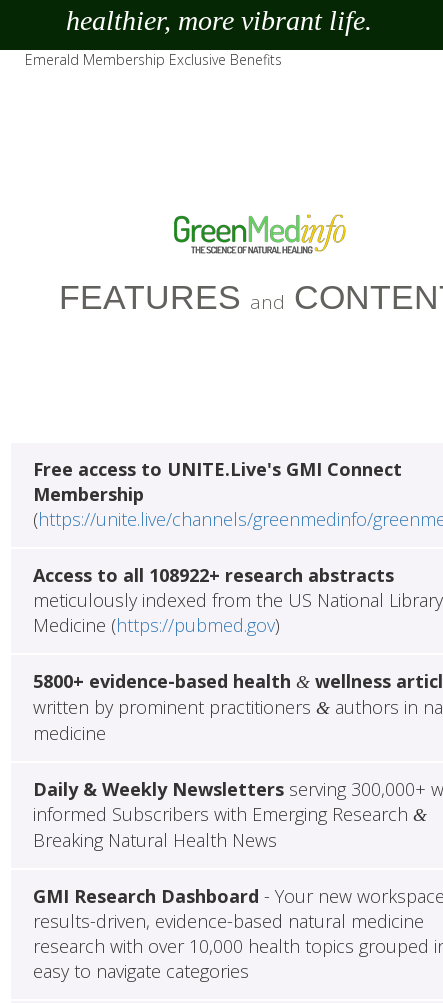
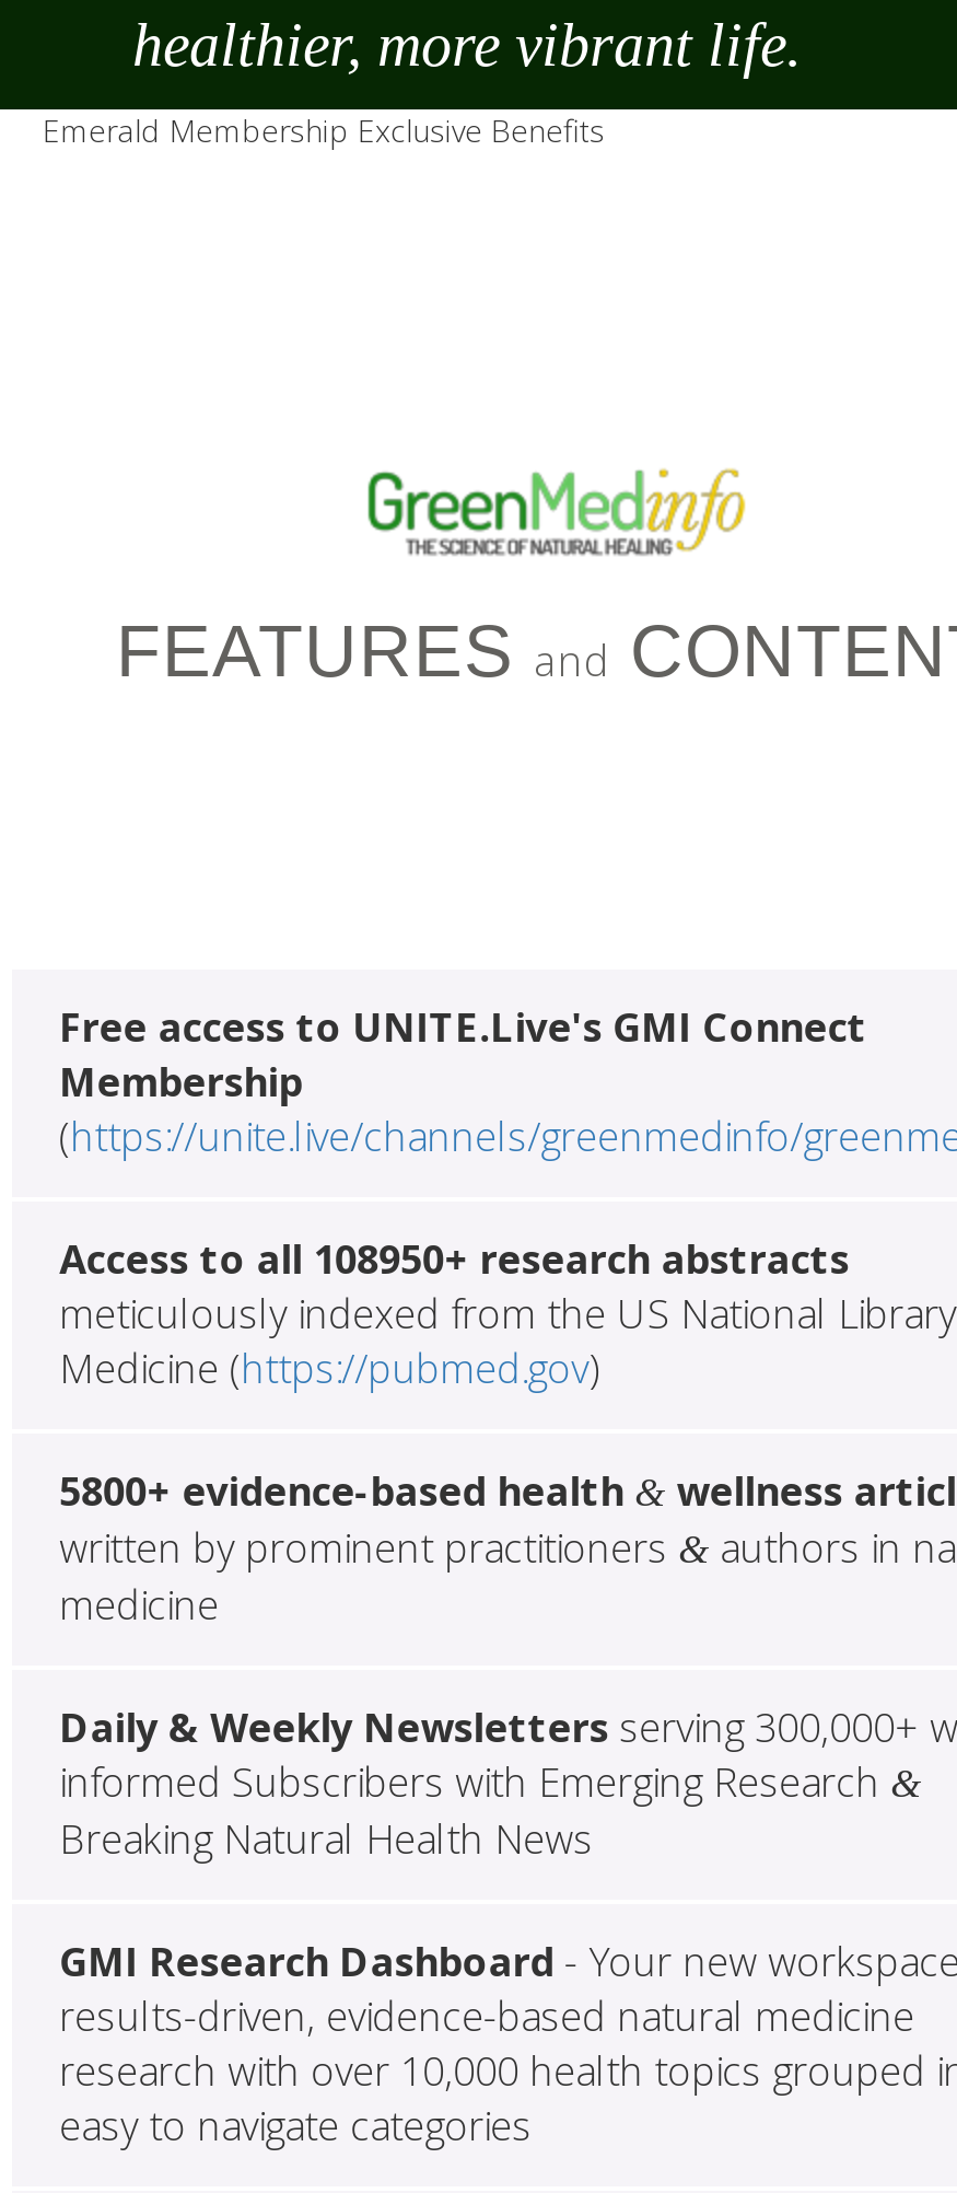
- Access to all 108922+ research abstracts
+ Access to all 108950+ research abstracts
